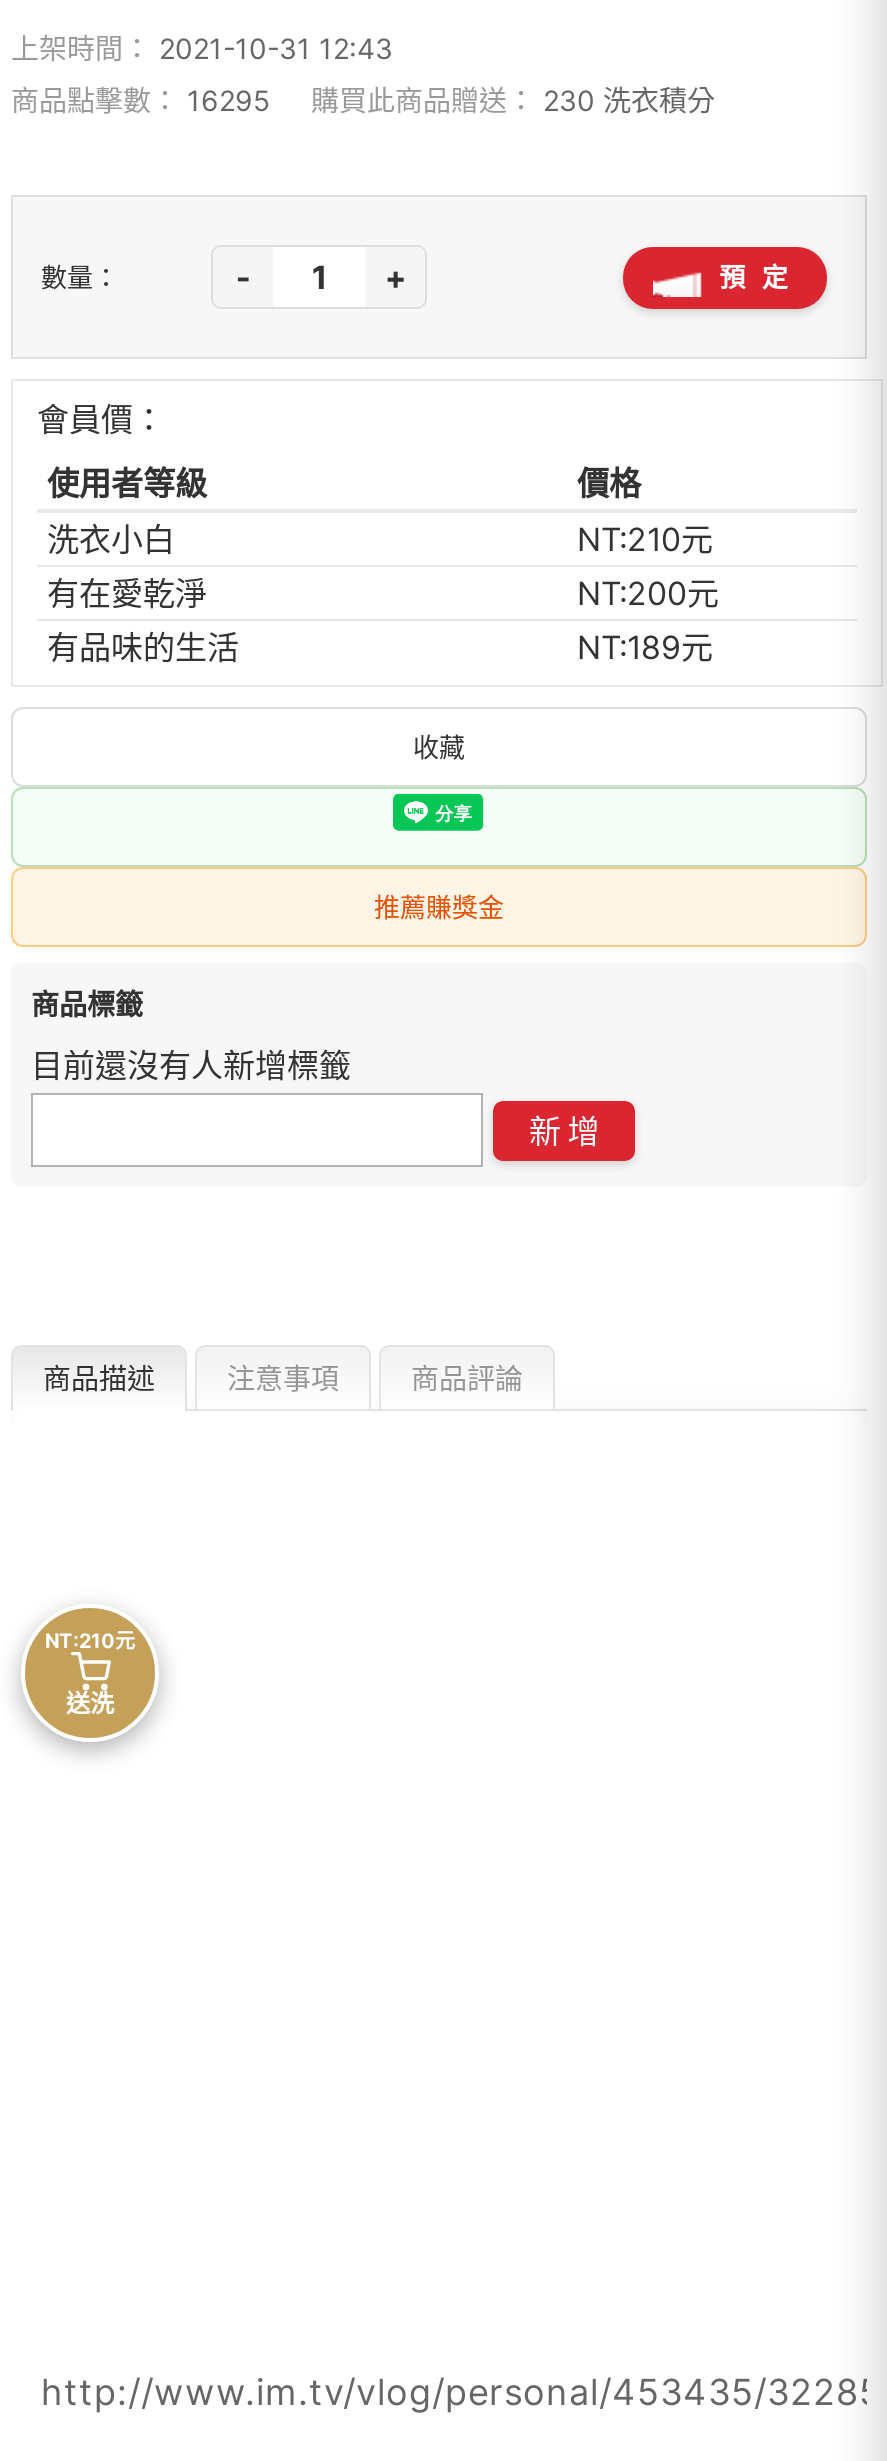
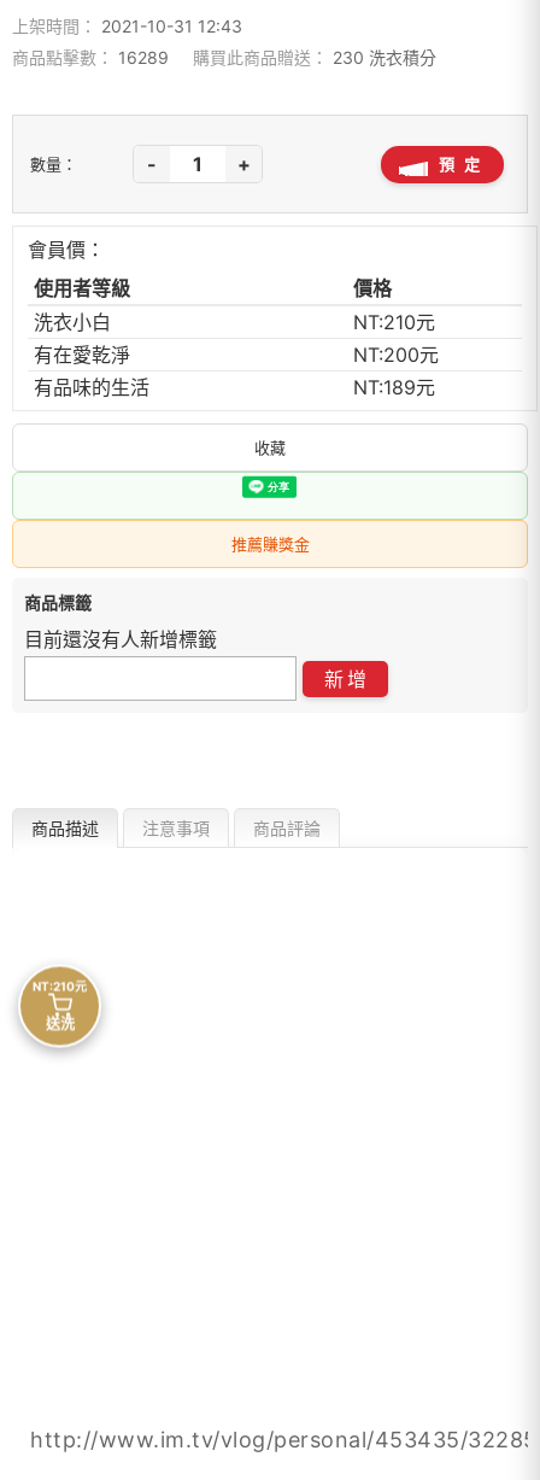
- 商品點擊數： 16295 購買此商品贈送： 230 洗衣積分
+ 商品點擊數： 16289 購買此商品贈送： 230 洗衣積分
